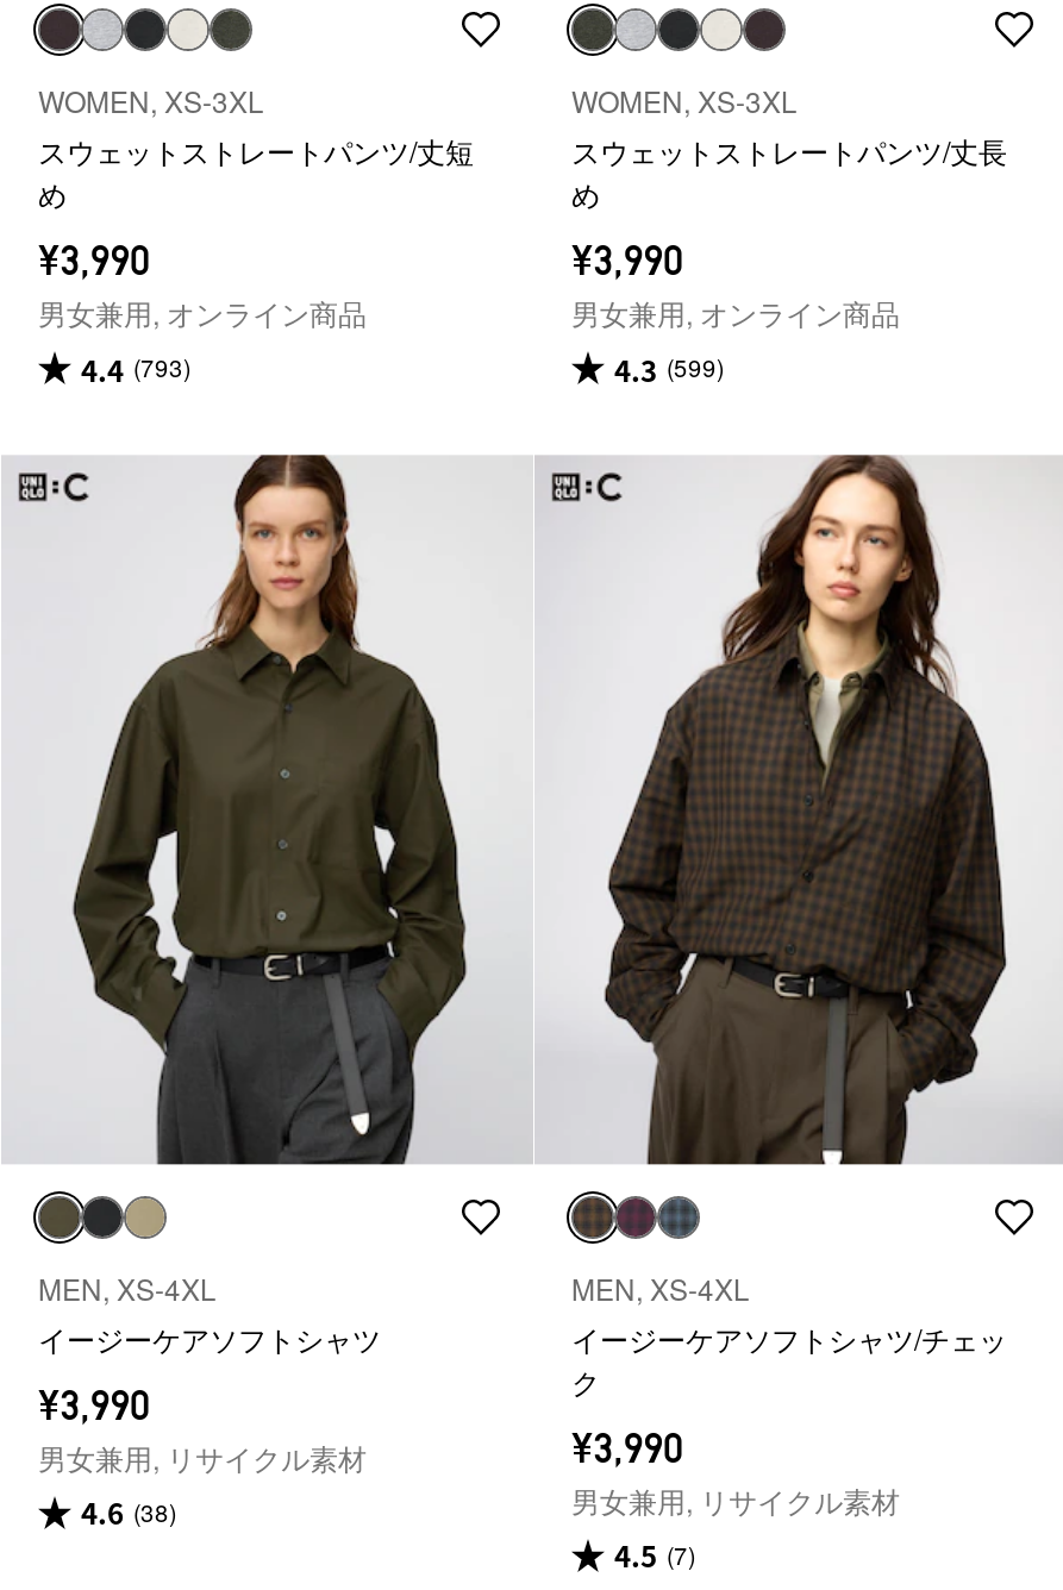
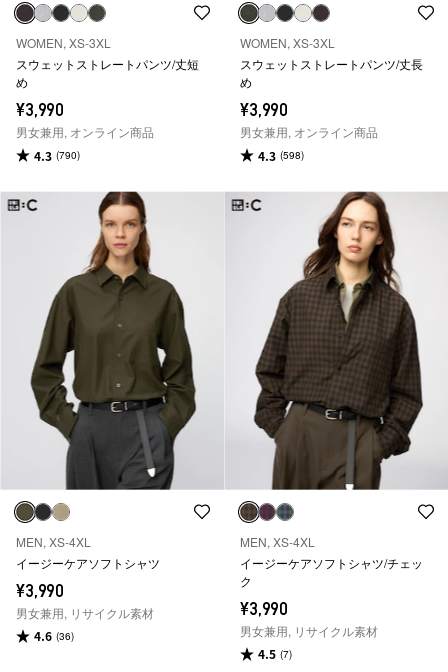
- 4.4 (793)
+ 4.3 (790)

- 4.3 (599)
+ 4.3 (598)

- 4.6 (38)
+ 4.6 (36)
